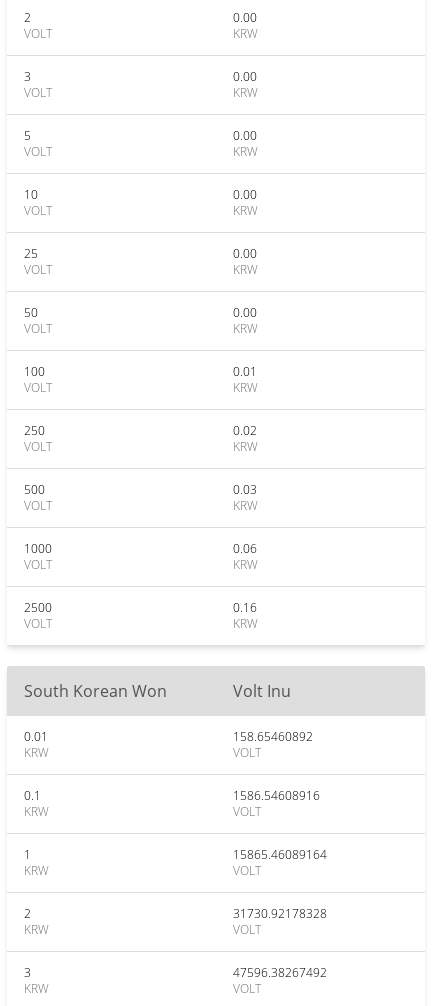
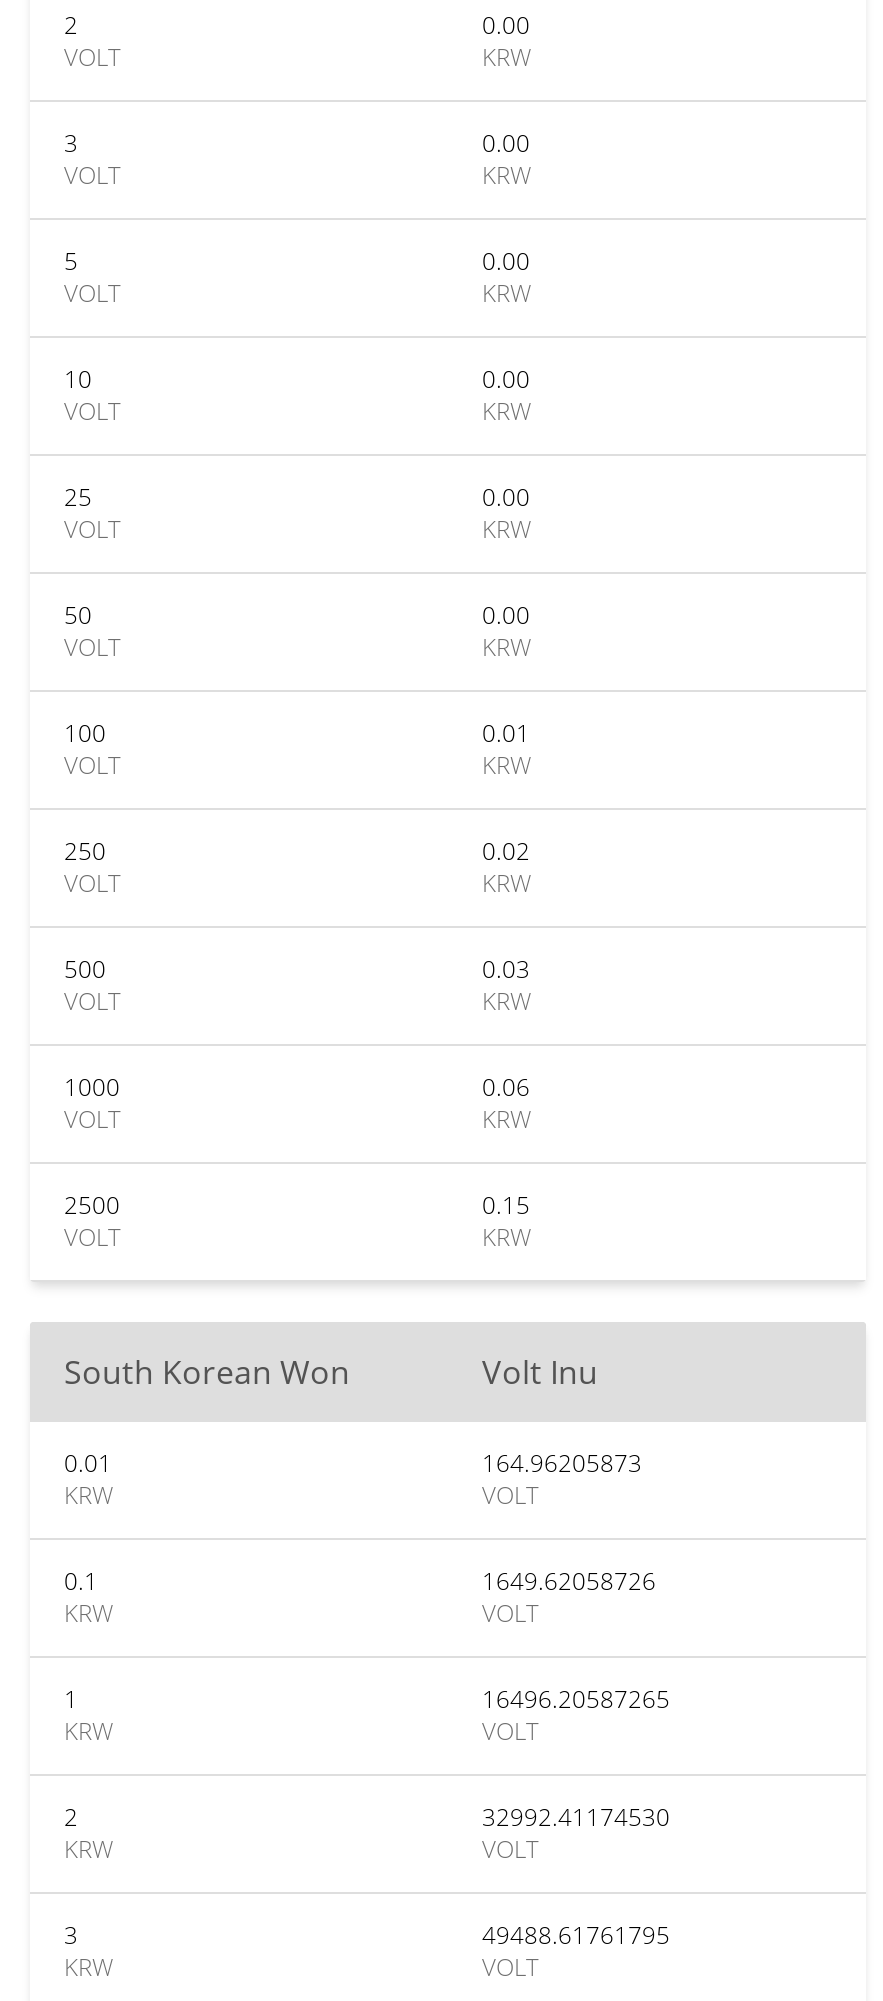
- 0.16
+ 0.15

- 158.65460892
+ 164.96205873

- 1586.54608916
+ 1649.62058726

- 15865.46089164
+ 16496.20587265

- 31730.92178328
+ 32992.41174530

- 47596.38267492
+ 49488.61761795
